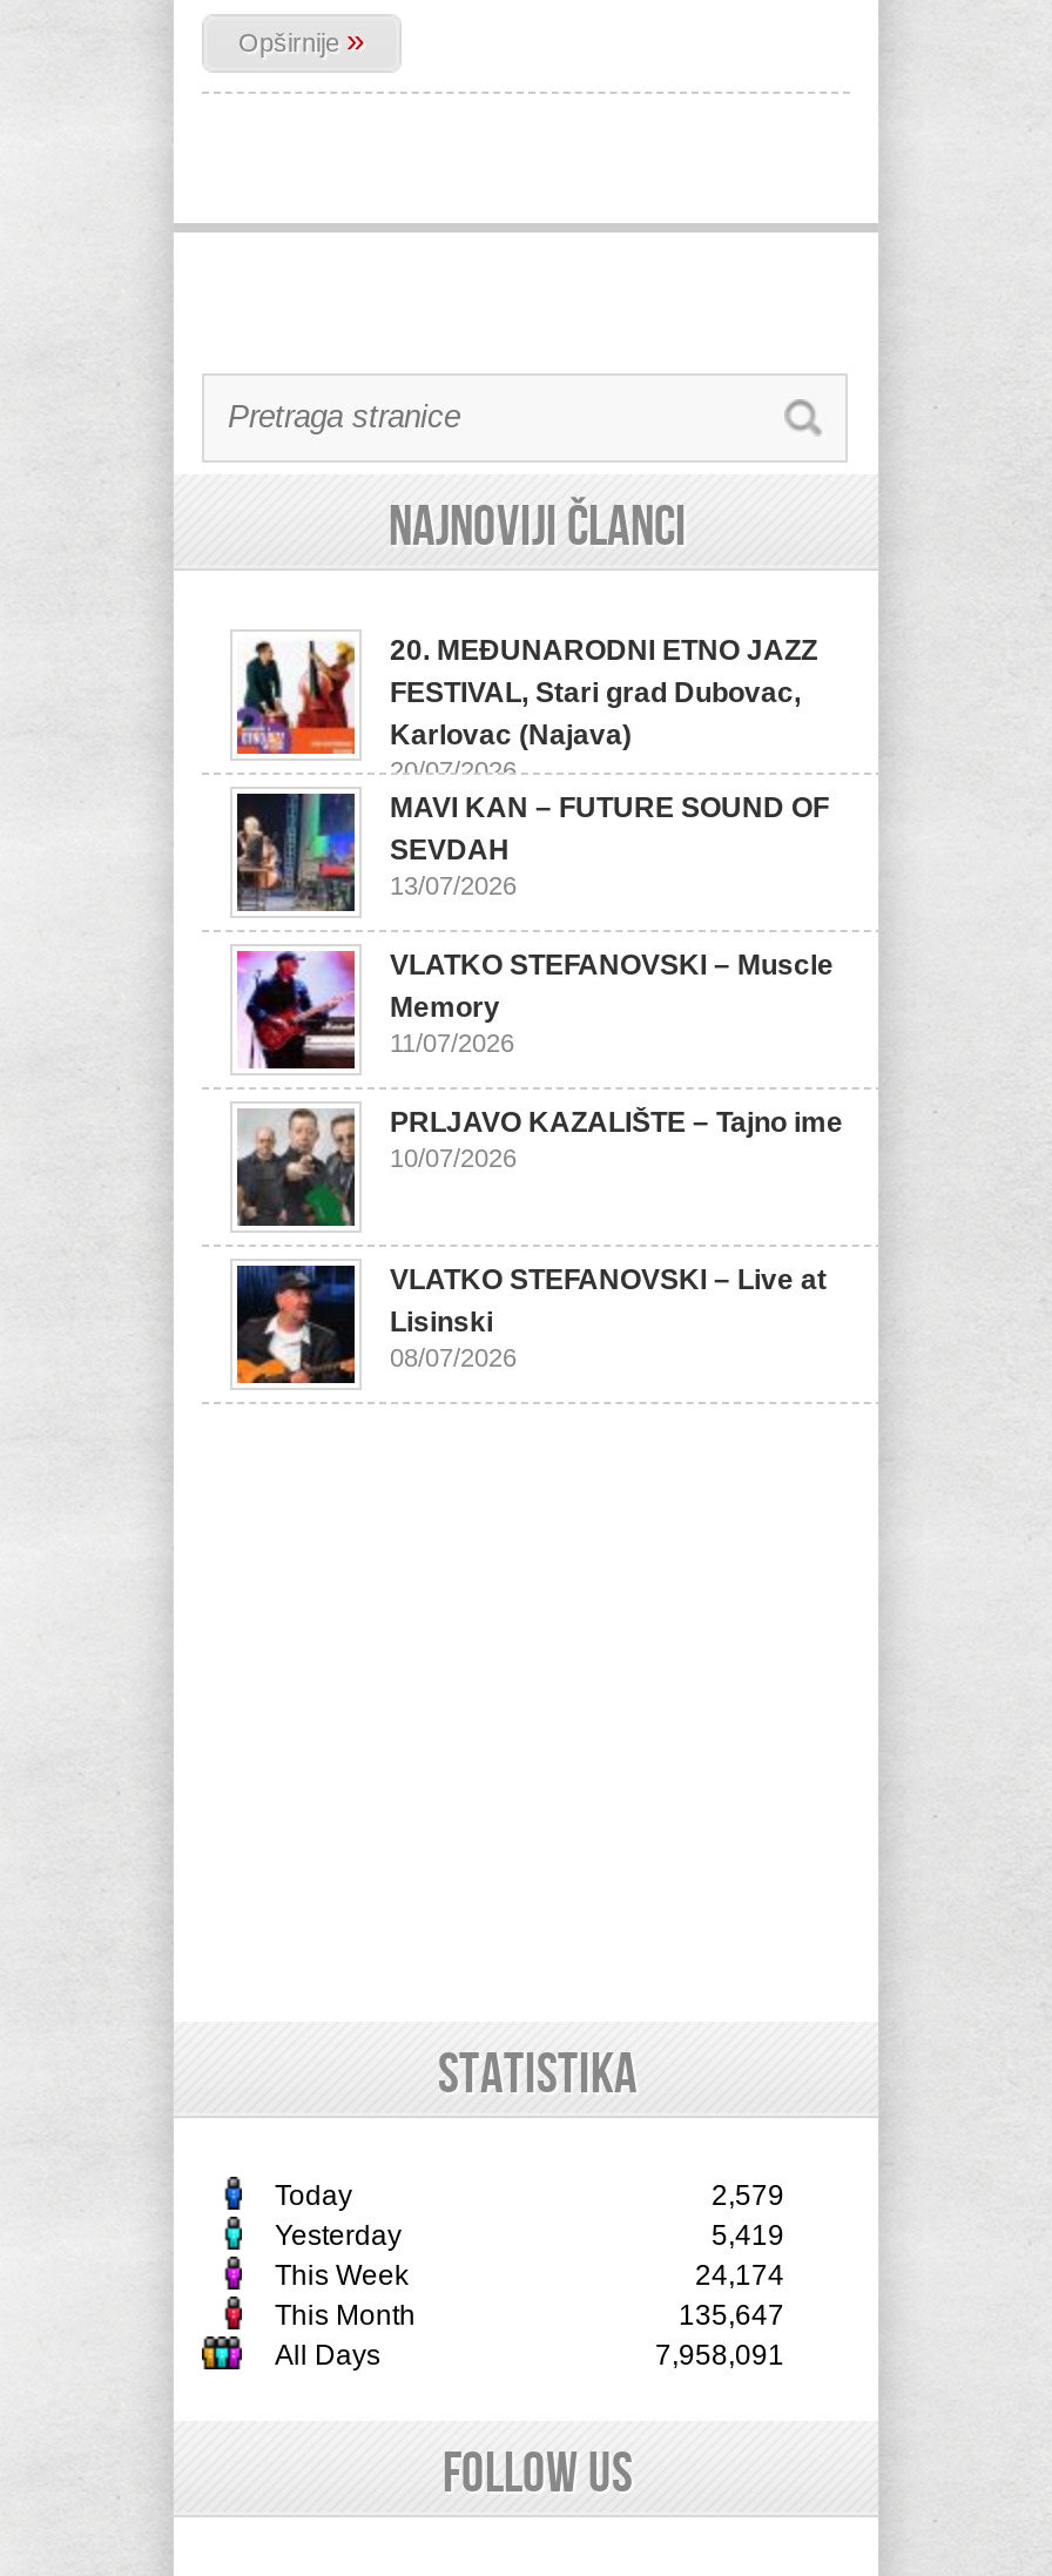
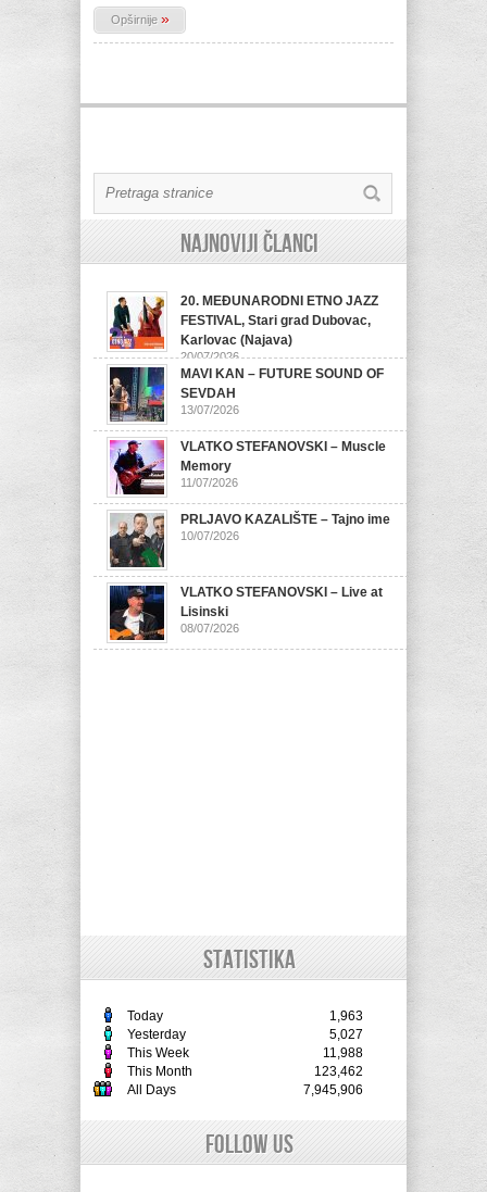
- 2,579
+ 1,963

- 5,419
+ 5,027

- 24,174
+ 11,988

- 135,647
+ 123,462

- 7,958,091
+ 7,945,906
